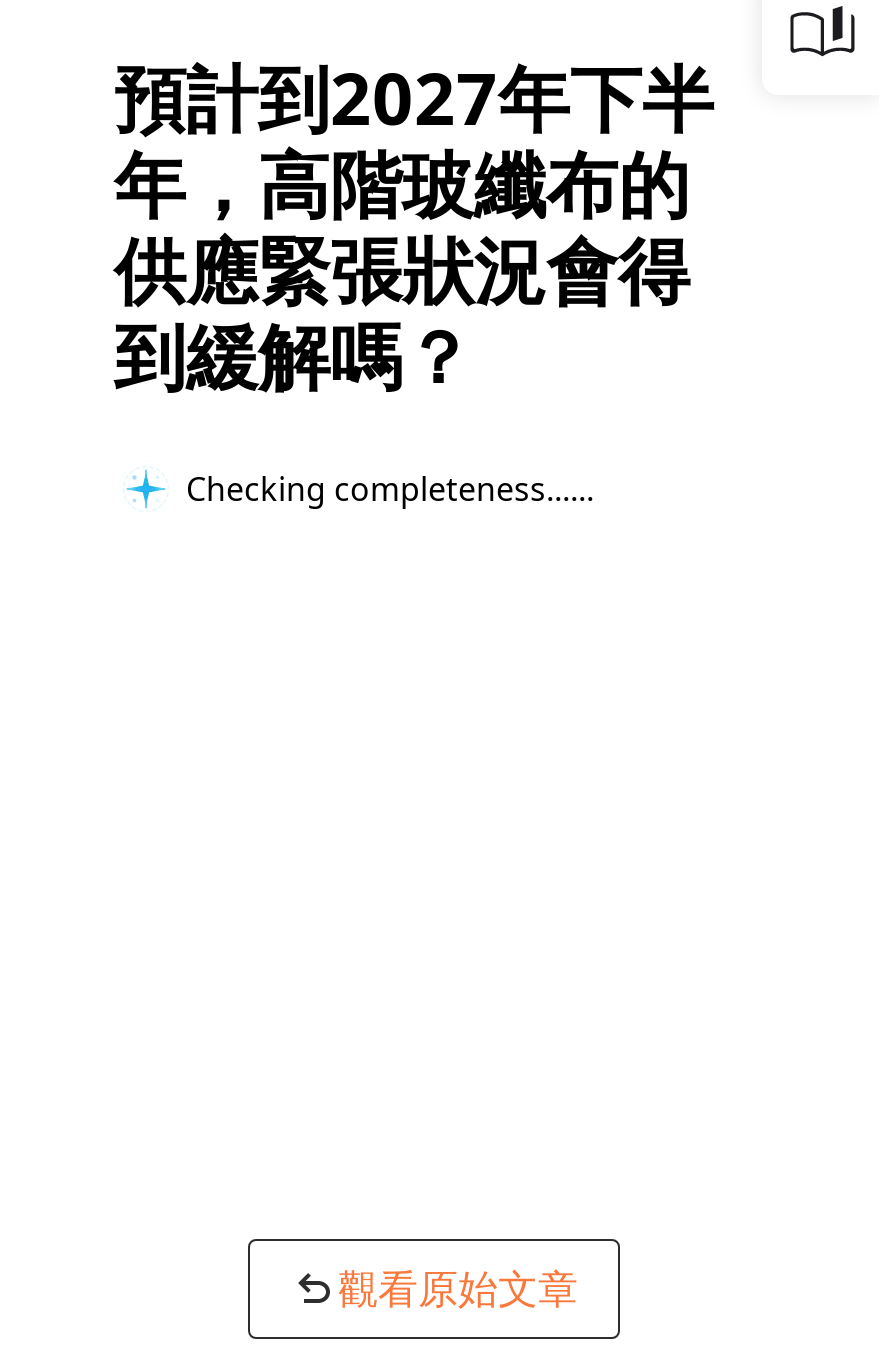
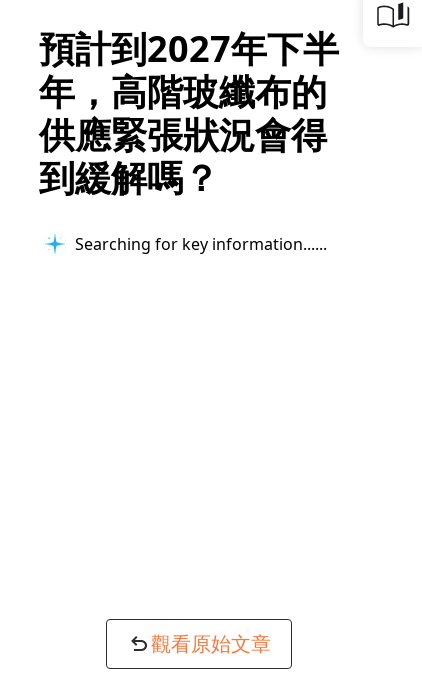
- Checking completeness...
+ Searching for key information...
